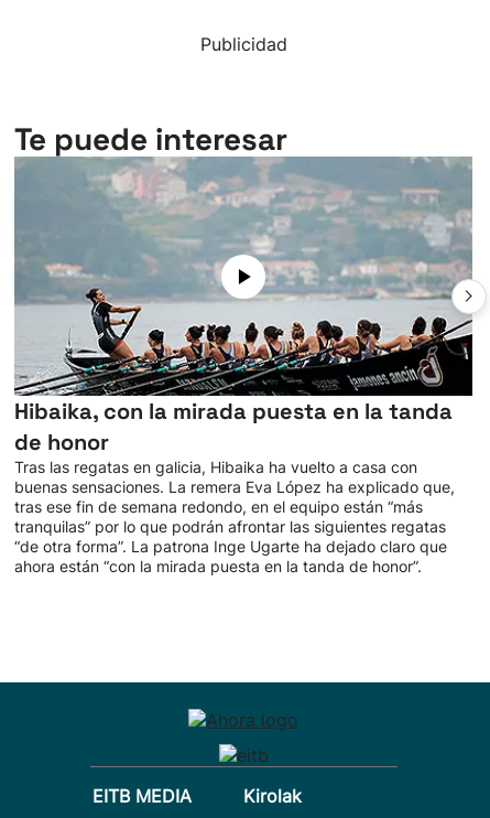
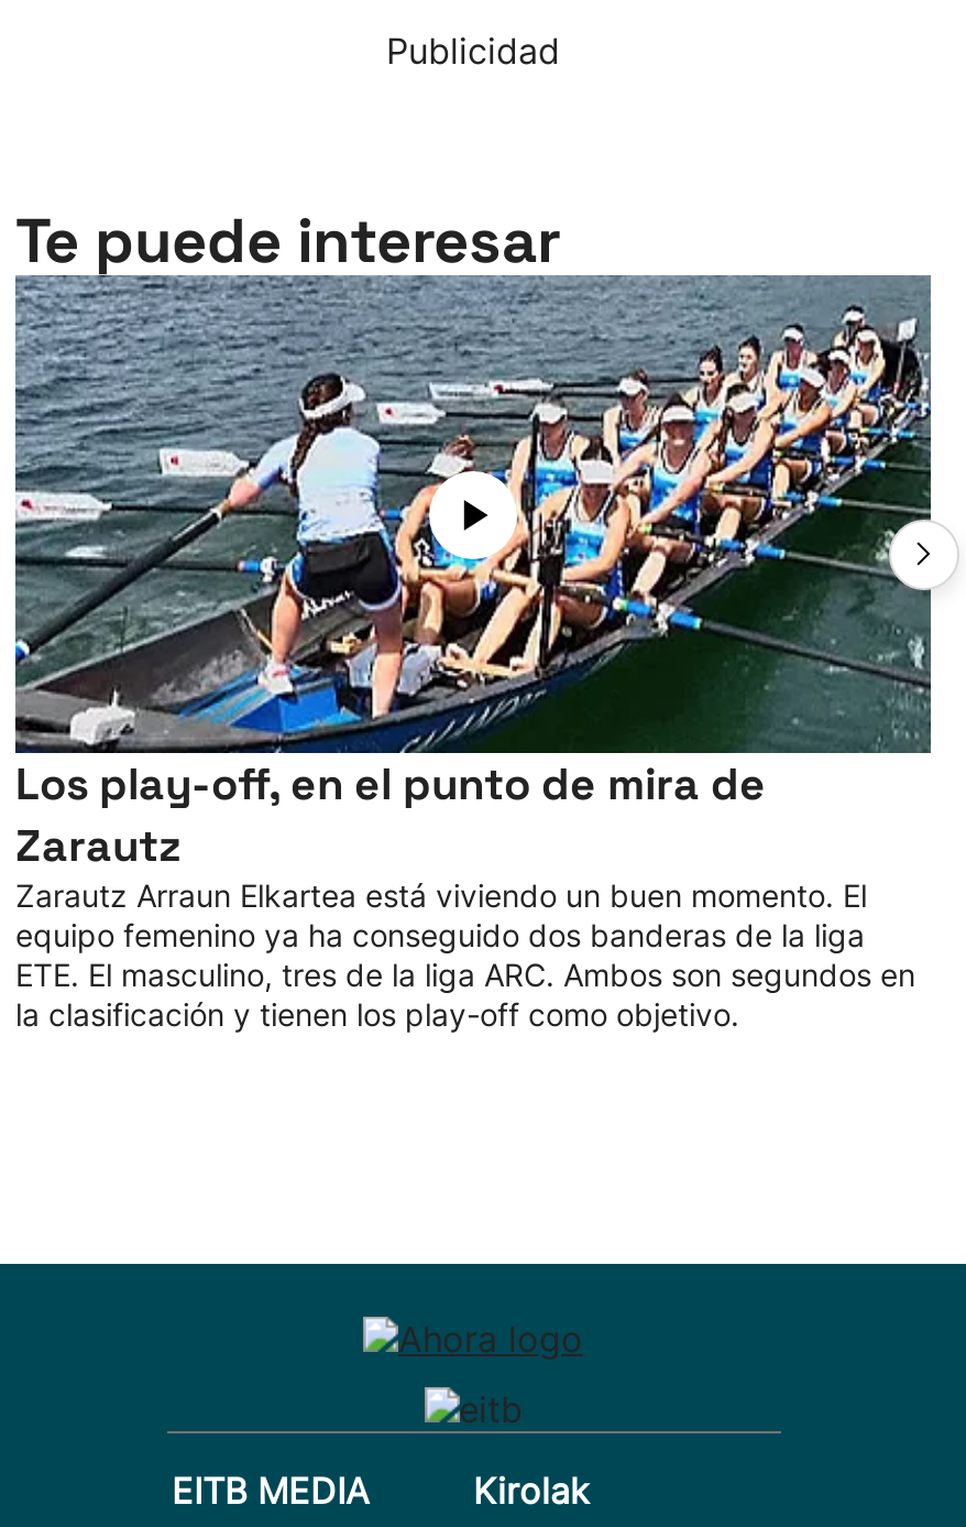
- [image]
- Hibaika, con la mirada puesta en la tanda
- de honor
- Tras las regatas en galicia, Hibaika ha vuelto a casa con
- buenas sensaciones. La remera Eva López ha explicado que,
- tras ese fin de semana redondo, en el equipo están “más
- tranquilas” por lo que podrán afrontar las siguientes regatas
- “de otra forma”. La patrona Inge Ugarte ha dejado claro que
- ahora están “con la mirada puesta en la tanda de honor”.
+ [image]
+ Los play-off, en el punto de mira de
+ Zarautz
+ Zarautz Arraun Elkartea está viviendo un buen momento. El
+ equipo femenino ya ha conseguido dos banderas de la liga
+ ETE. El masculino, tres de la liga ARC. Ambos son segundos en
+ la clasificación y tienen los play-off como objetivo.
